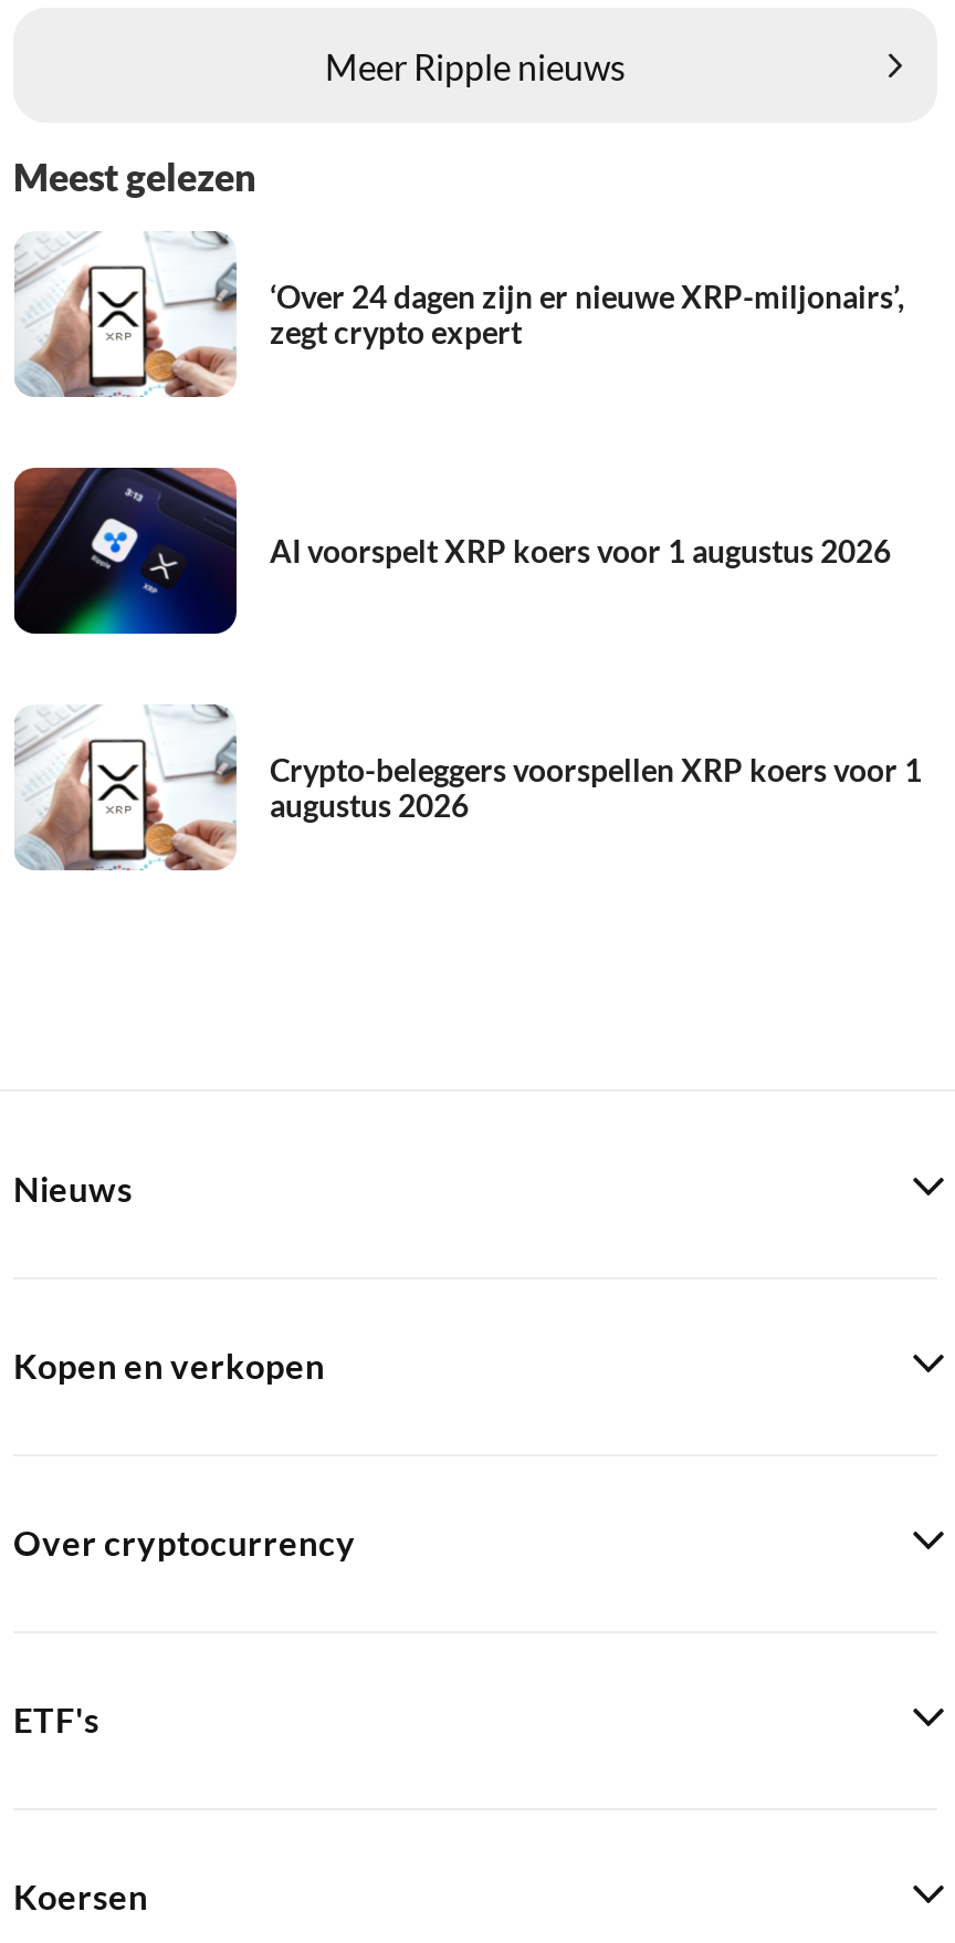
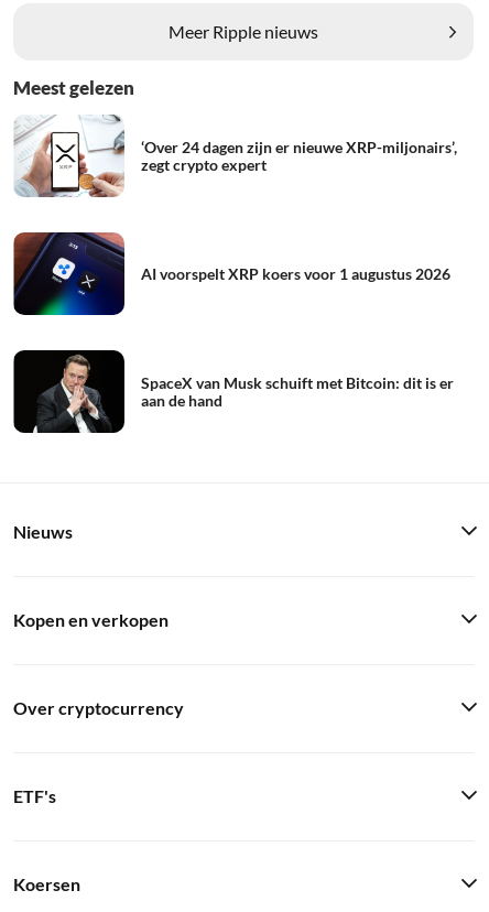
- [image]
- Crypto-beleggers voorspellen XRP koers voor 1
- augustus 2026
+ [image]
+ SpaceX van Musk schuift met Bitcoin: dit is er
+ aan de hand
